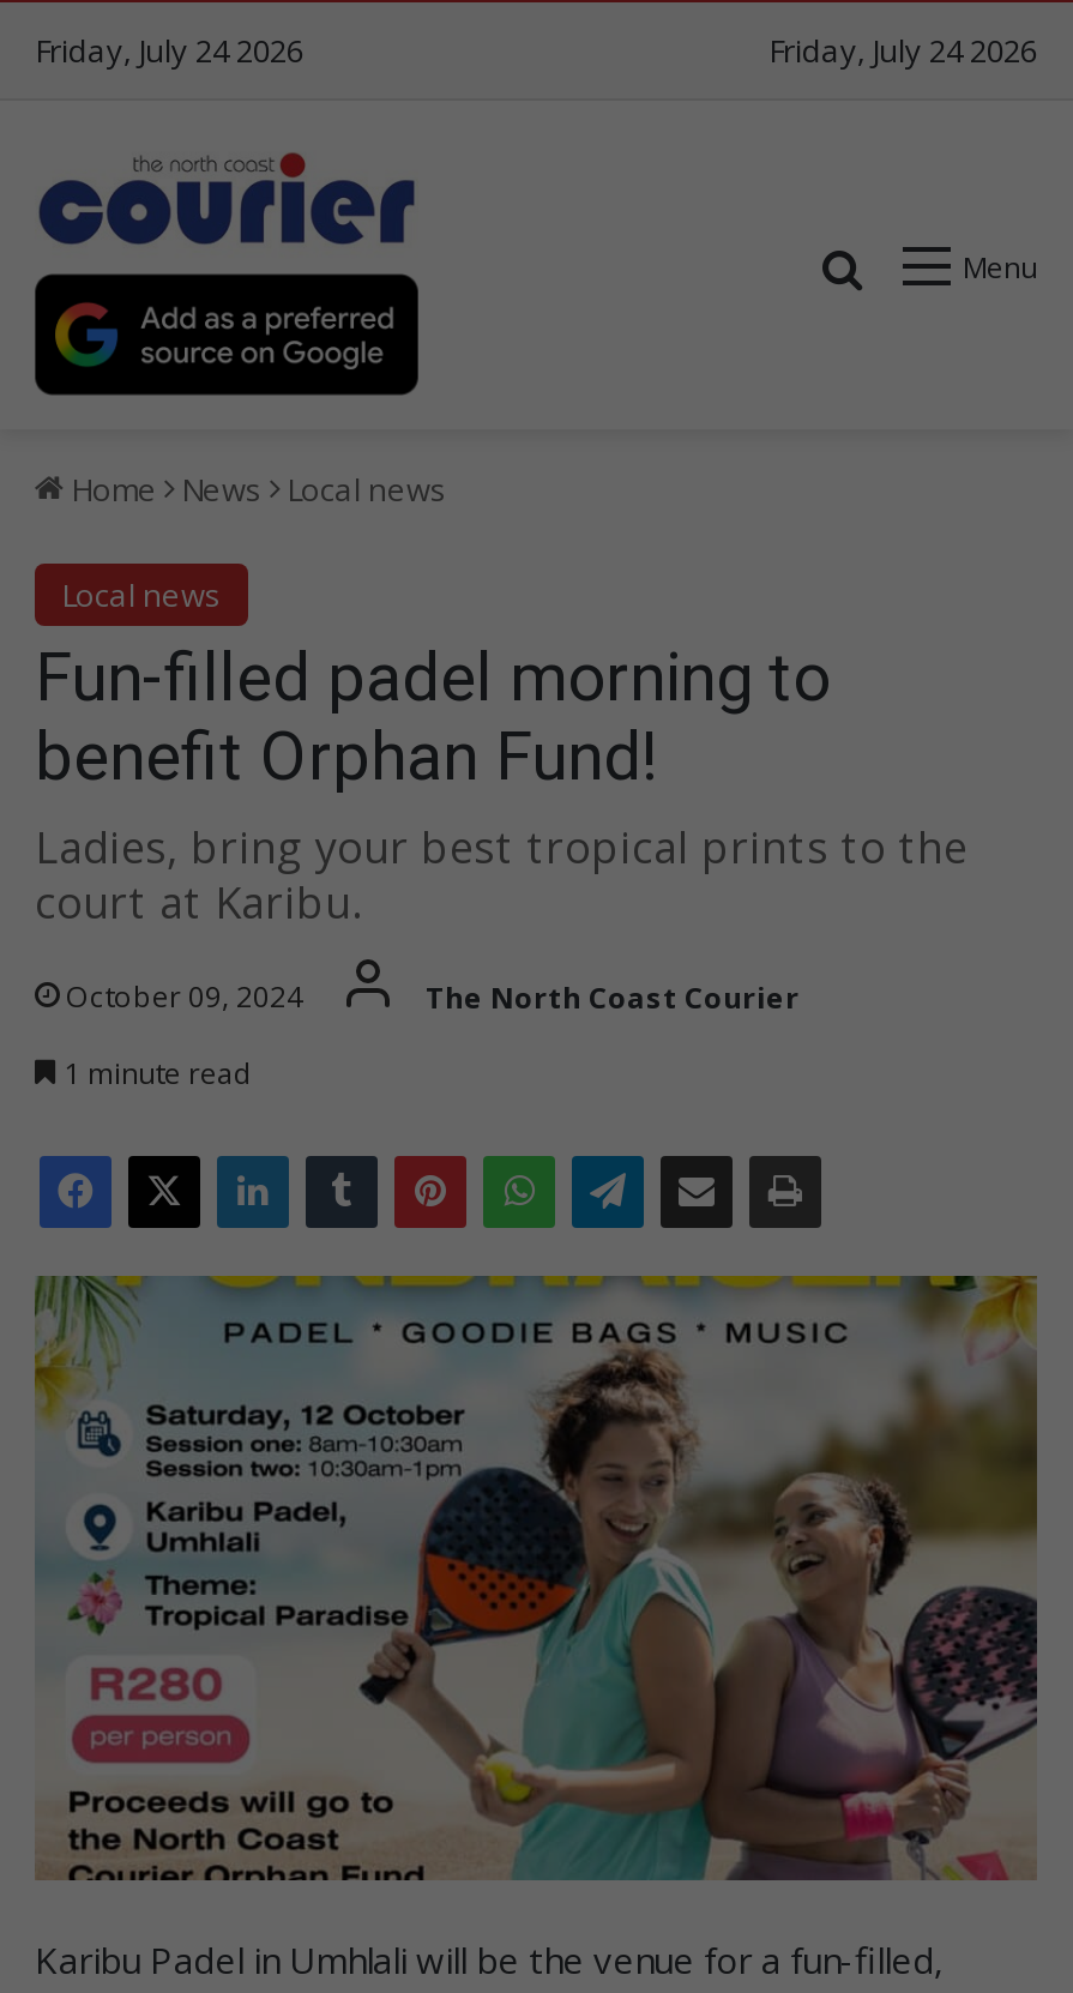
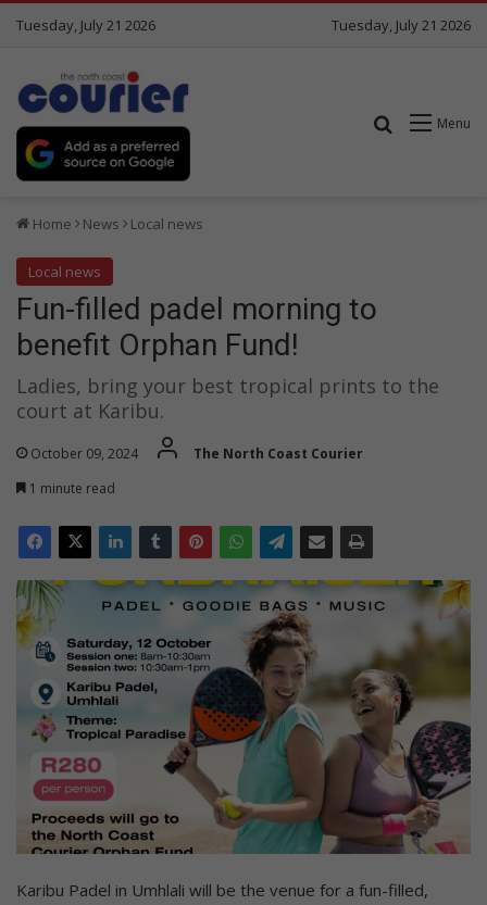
- Friday, July 24 2026
+ Tuesday, July 21 2026

- Friday, July 24 2026
+ Tuesday, July 21 2026
